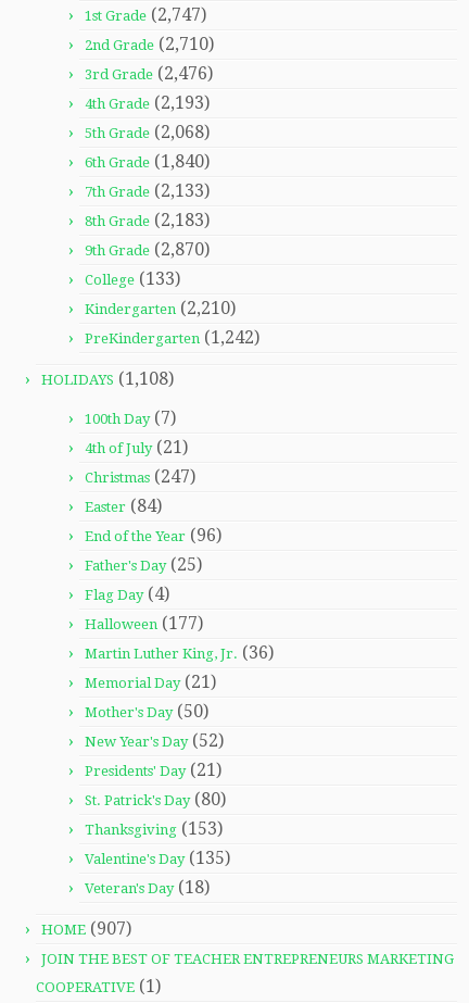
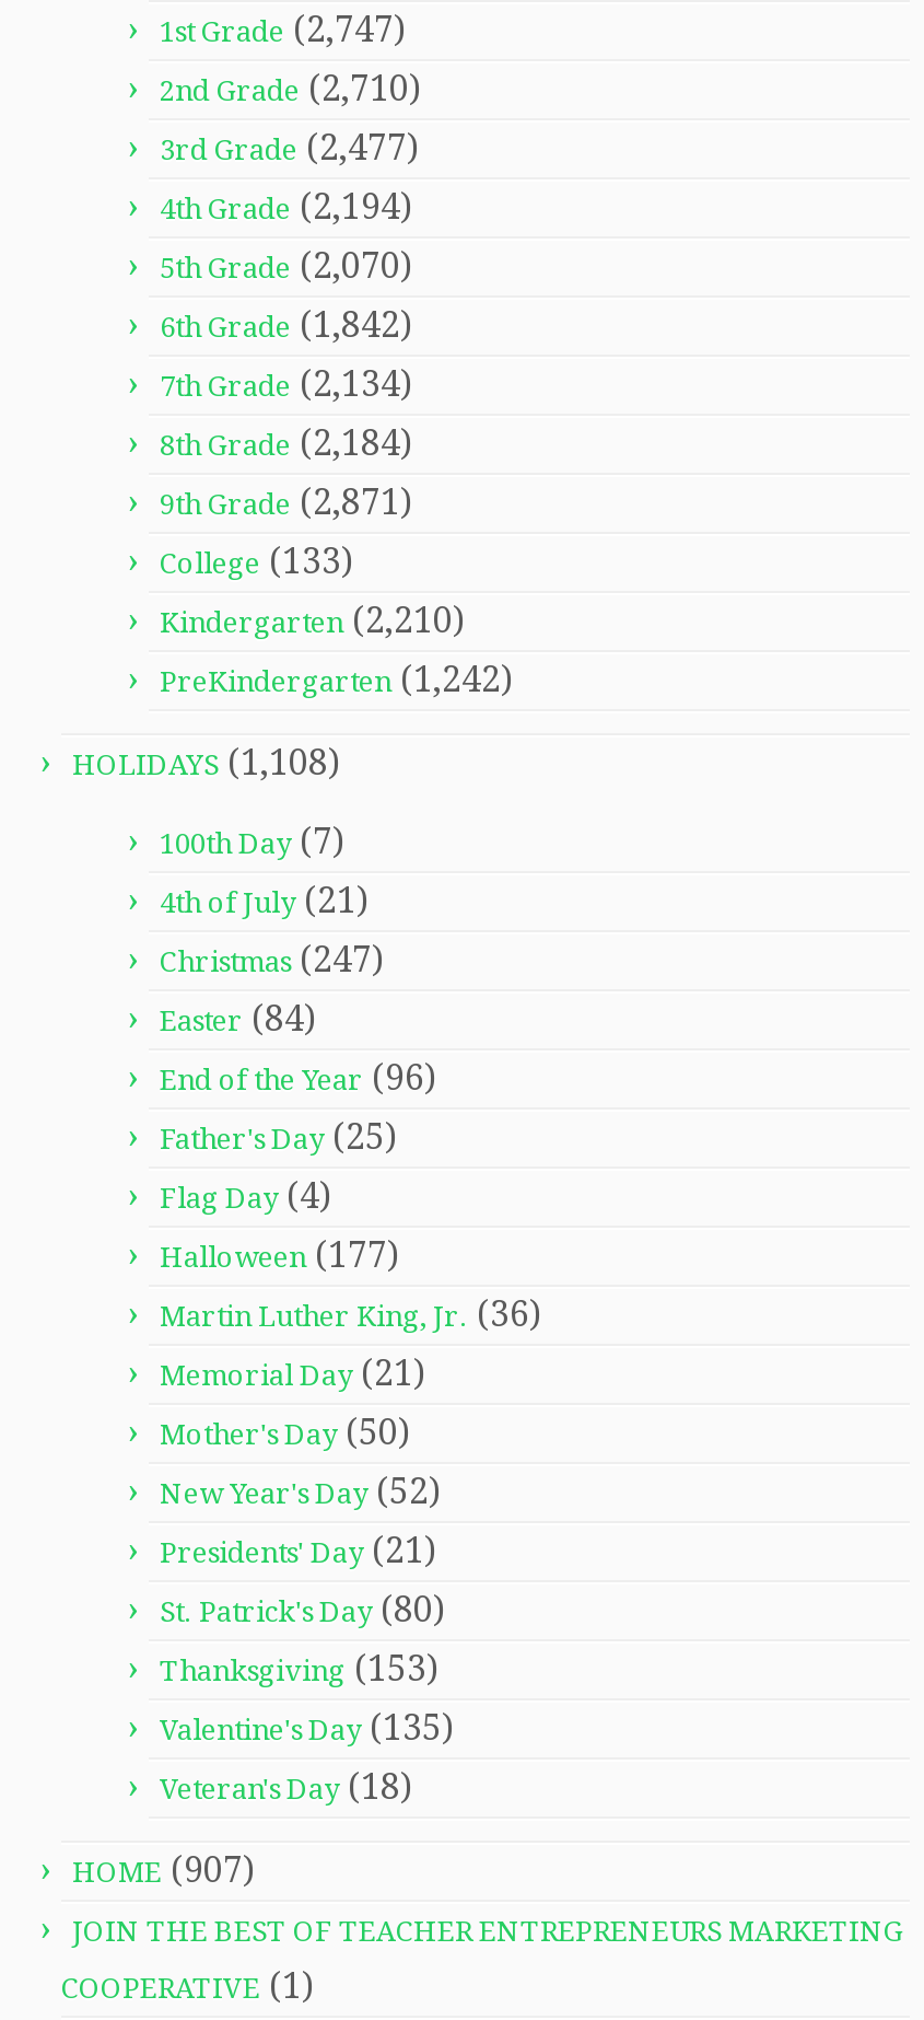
- 3rd Grade (2,476)
+ 3rd Grade (2,477)

- 4th Grade (2,193)
+ 4th Grade (2,194)

- 5th Grade (2,068)
+ 5th Grade (2,070)

- 6th Grade (1,840)
+ 6th Grade (1,842)

- 7th Grade (2,133)
+ 7th Grade (2,134)

- 8th Grade (2,183)
+ 8th Grade (2,184)

- 9th Grade (2,870)
+ 9th Grade (2,871)
